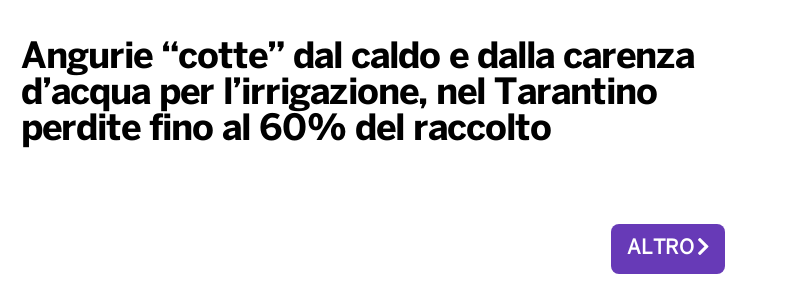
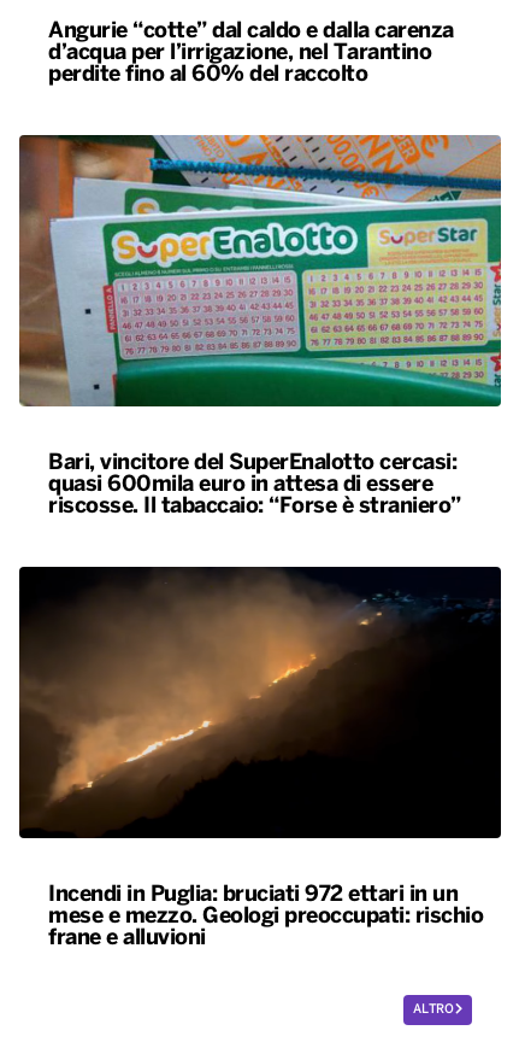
+ [image]
+ Bari, vincitore del SuperEnalotto cercasi:
+ quasi 600mila euro in attesa di essere
+ riscosse. Il tabaccaio: “Forse è straniero”

+ [image]
+ Incendi in Puglia: bruciati 972 ettari in un
+ mese e mezzo. Geologi preoccupati: rischio
+ frane e alluvioni
